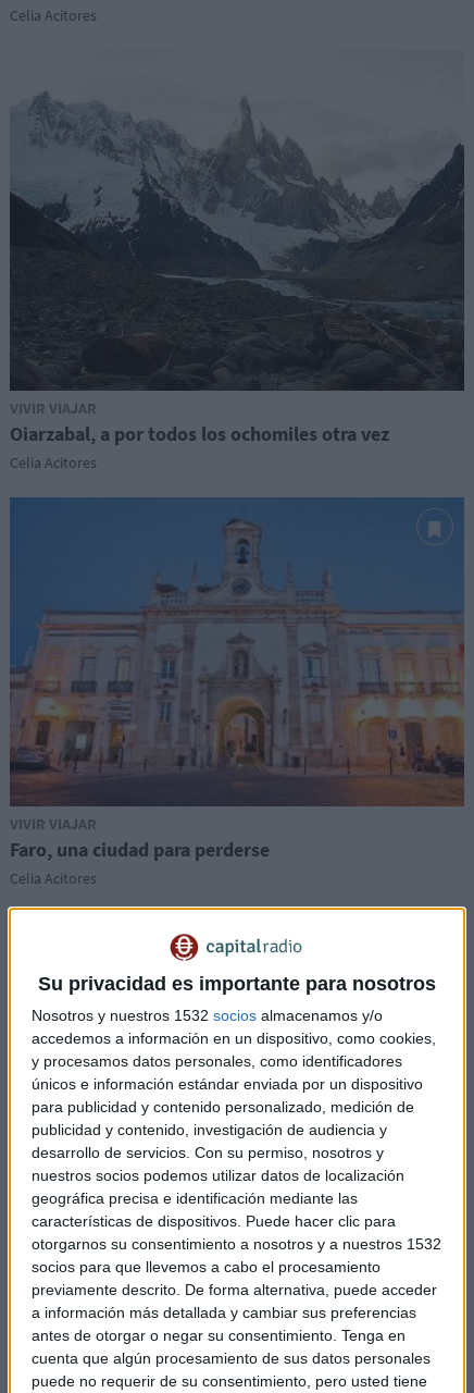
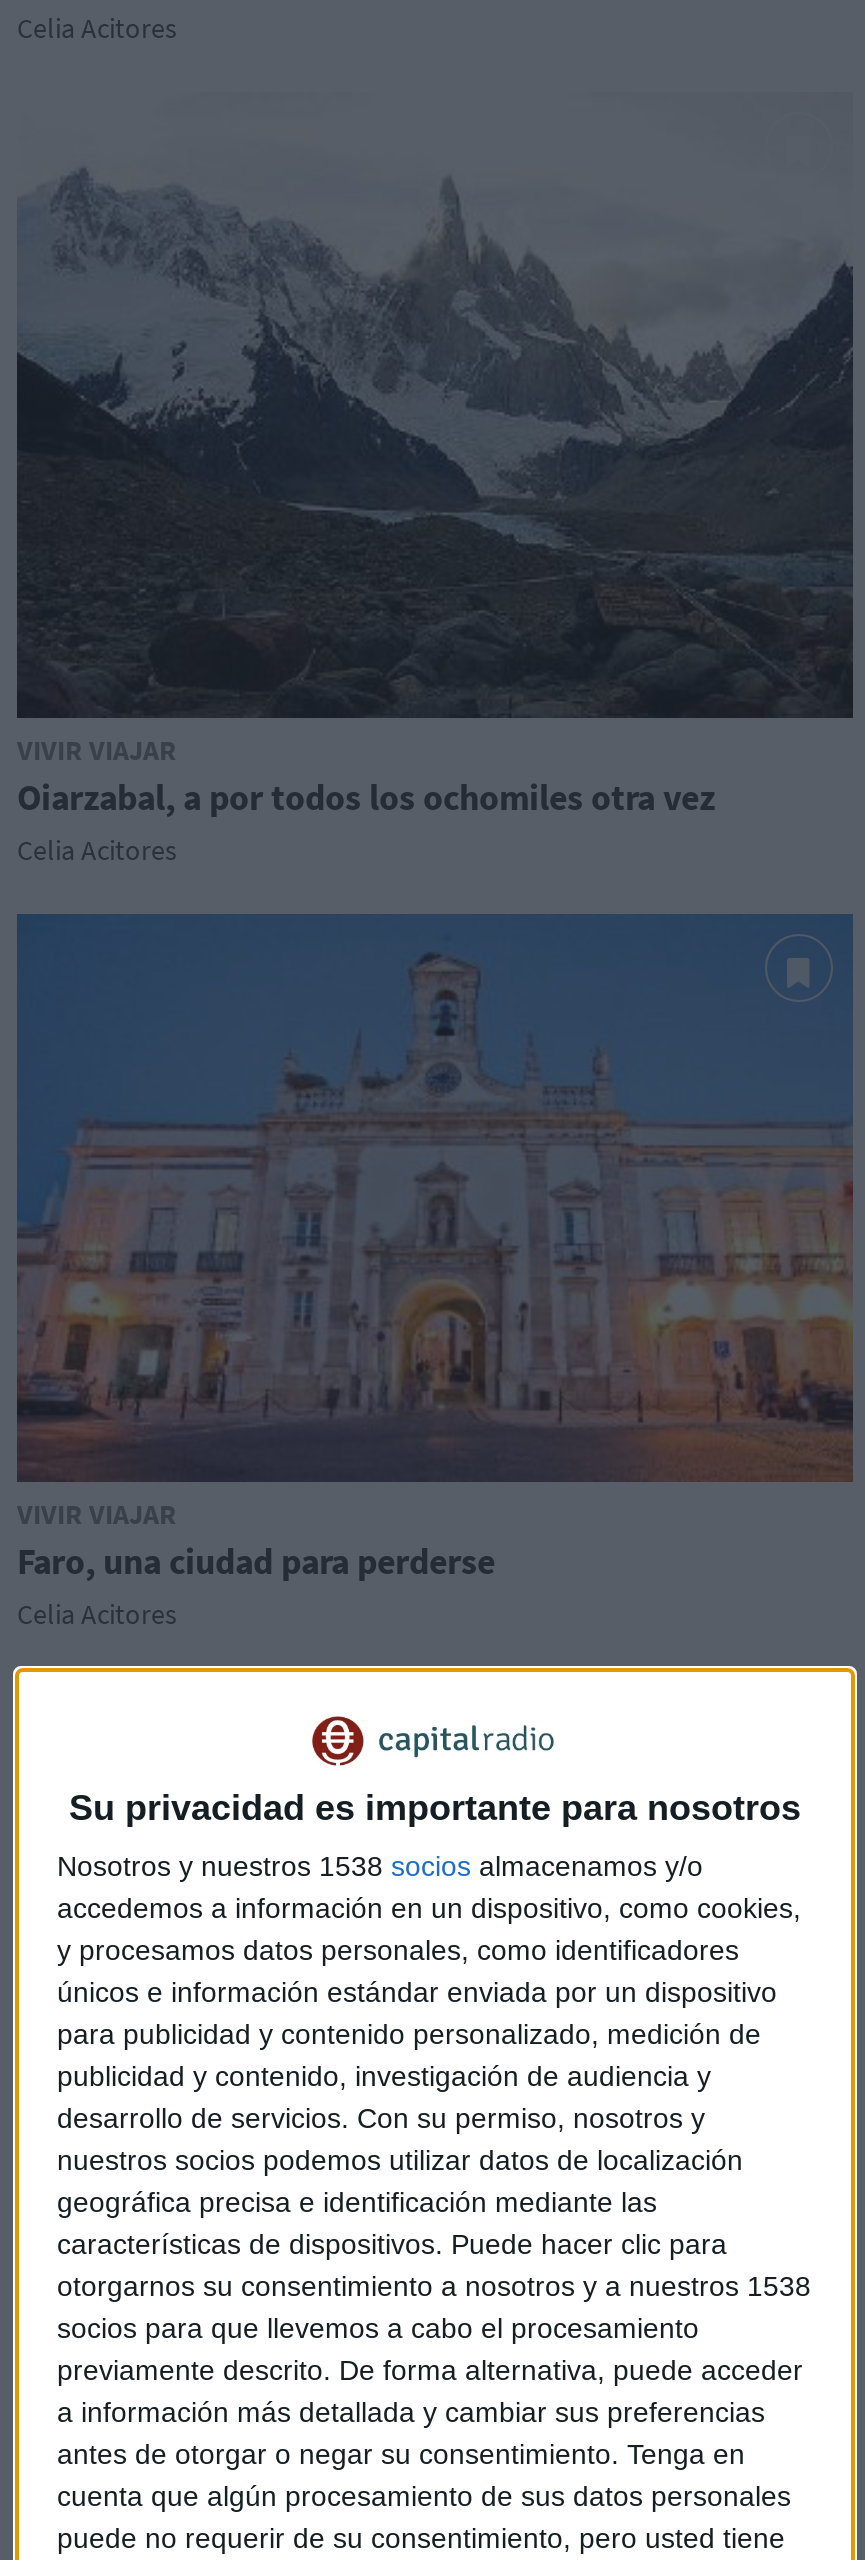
- Nosotros y nuestros 1532 socios almacenamos y/o
+ Nosotros y nuestros 1538 socios almacenamos y/o

- otorgarnos su consentimiento a nosotros y a nuestros 1532
+ otorgarnos su consentimiento a nosotros y a nuestros 1538
